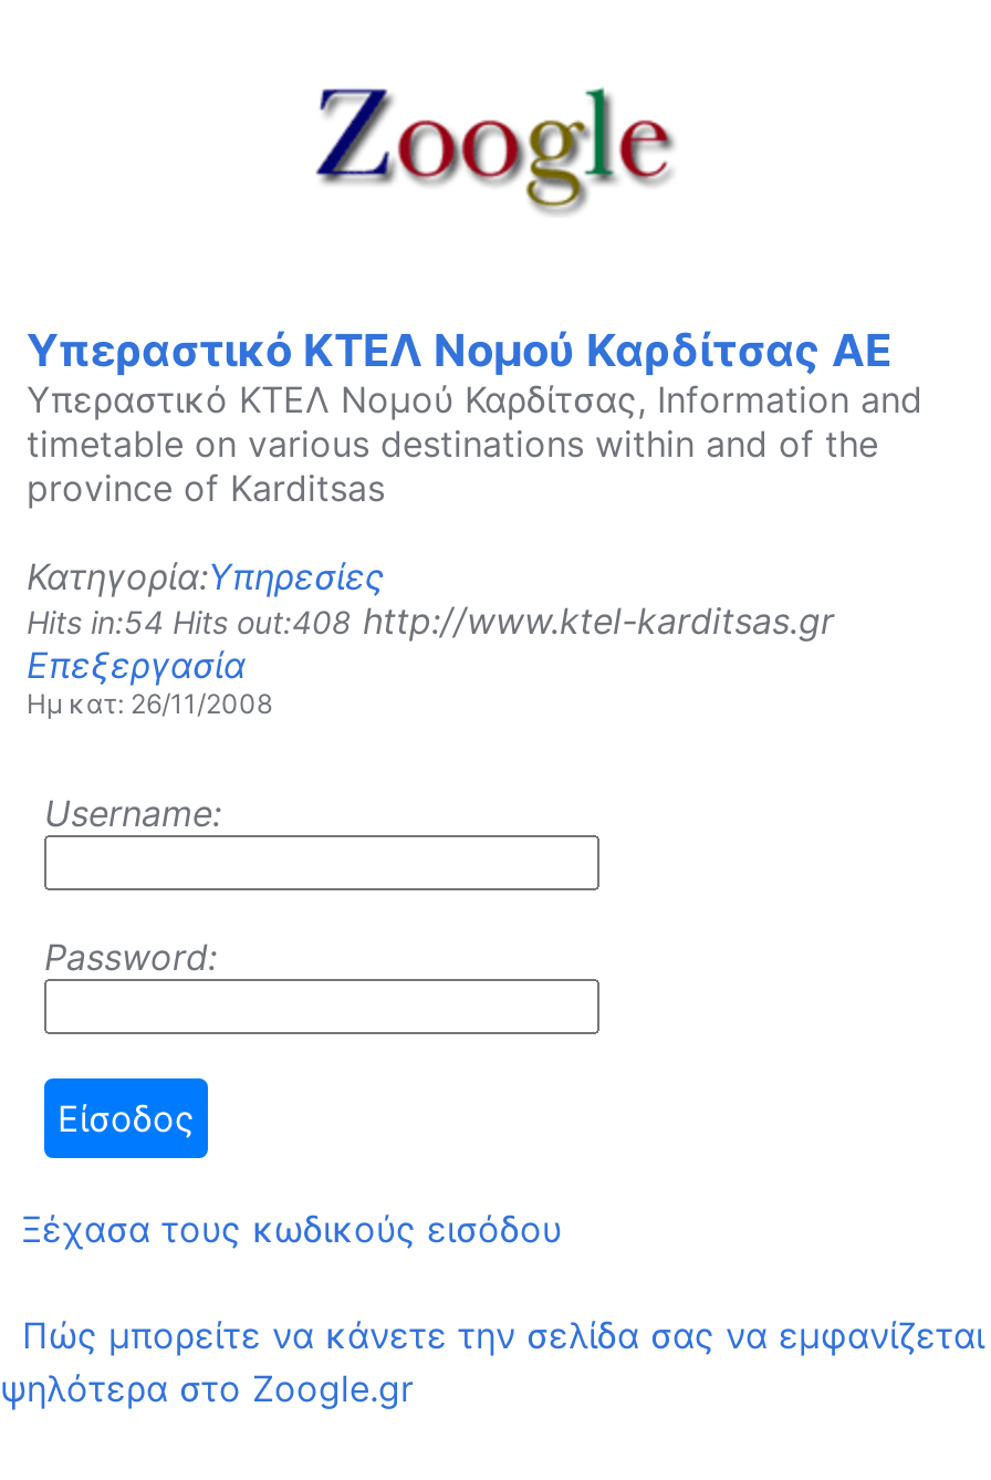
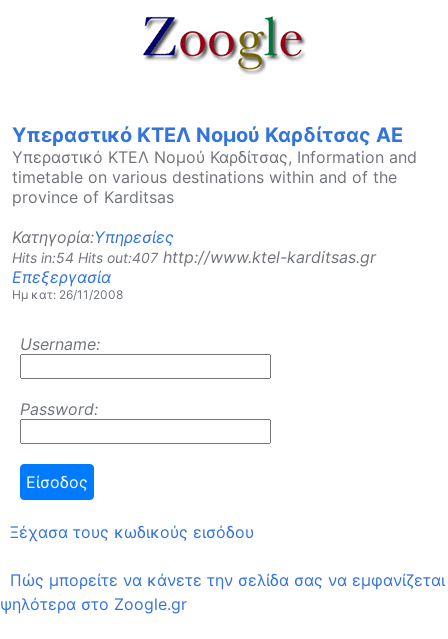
- Hits in:54 Hits out:408 http://www.ktel-karditsas.gr
+ Hits in:54 Hits out:407 http://www.ktel-karditsas.gr
